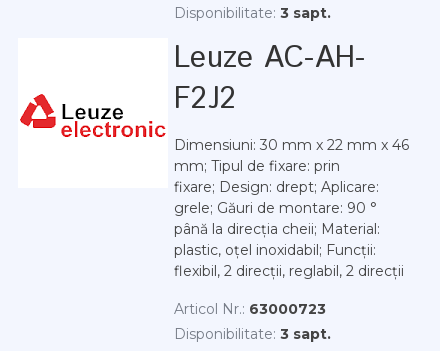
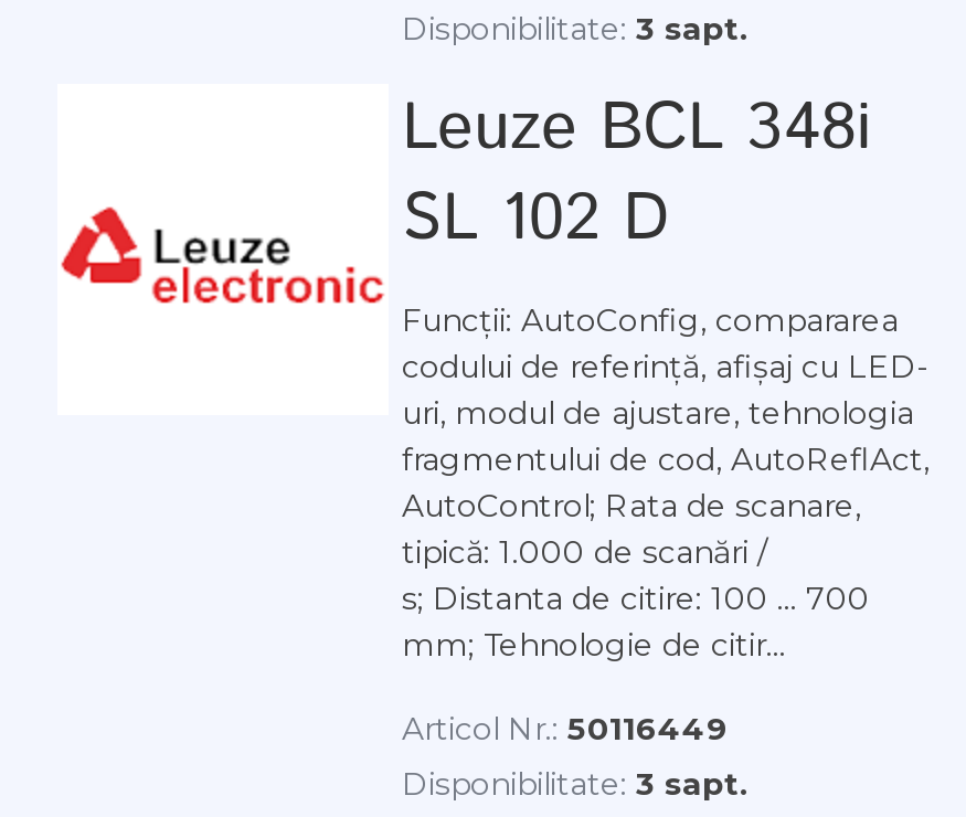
- Leuze AC-AH-
- F2J2
- Dimensiuni: 30 mm x 22 mm x 46
- mm; Tipul de fixare: prin
- fixare; Design: drept; Aplicare:
- grele; Găuri de montare: 90 °
- până la direcția cheii; Material:
- plastic, oțel inoxidabil; Funcții:
- flexibil, 2 direcții, reglabil, 2 direcții
+ Leuze BCL 348i
+ SL 102 D
+ Funcții: AutoConfig, compararea
+ codului de referință, afișaj cu LED-
+ uri, modul de ajustare, tehnologia
+ fragmentului de cod, AutoReflAct,
+ AutoControl; Rata de scanare,
+ tipică: 1.000 de scanări /
+ s; Distanta de citire: 100 ... 700
+ mm; Tehnologie de citir...

- Articol Nr.: 63000723
+ Articol Nr.: 50116449
